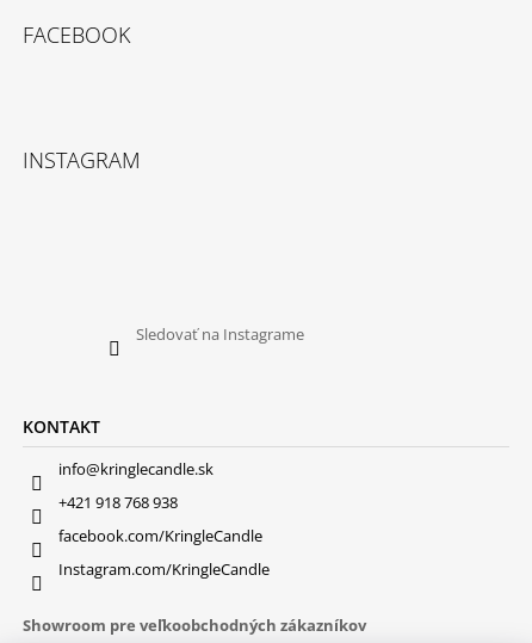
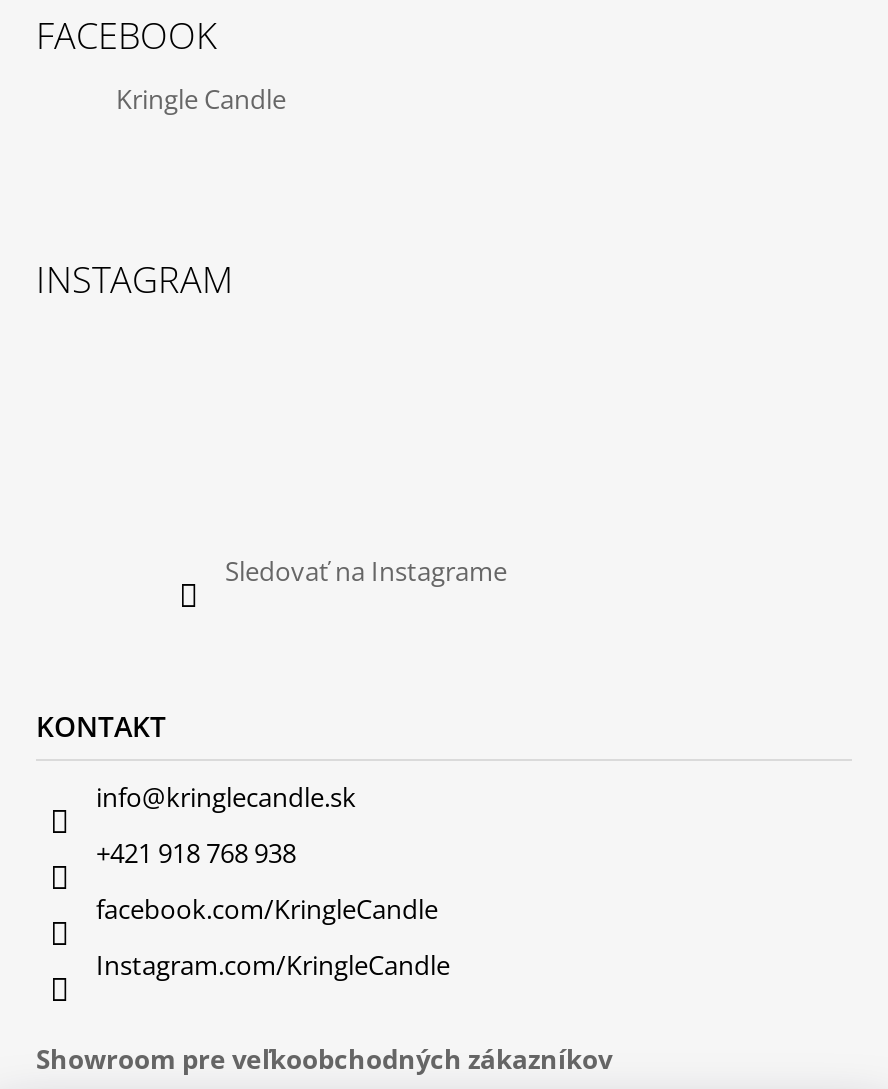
+ Kringle Candle
